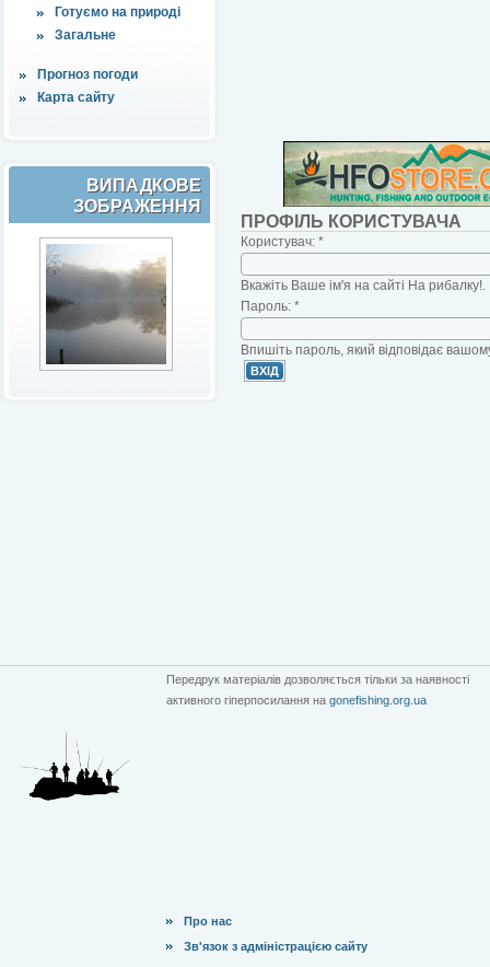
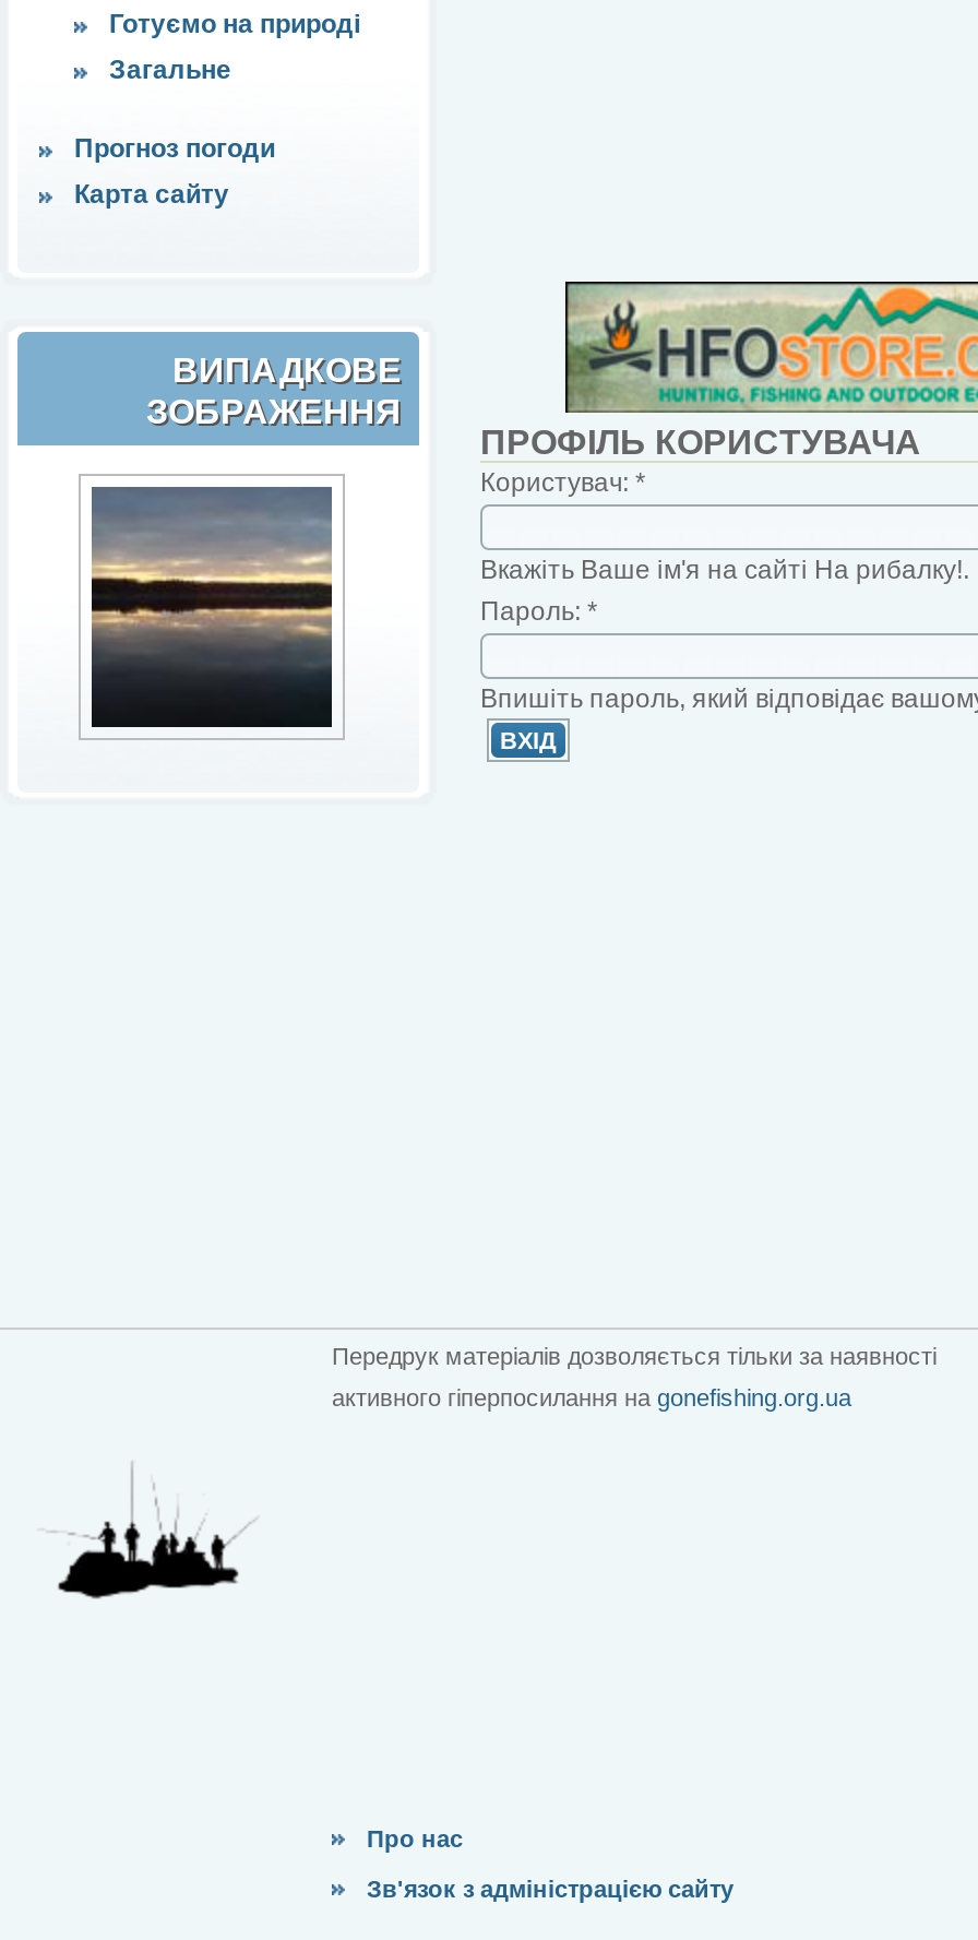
- [image]
+ [image]
